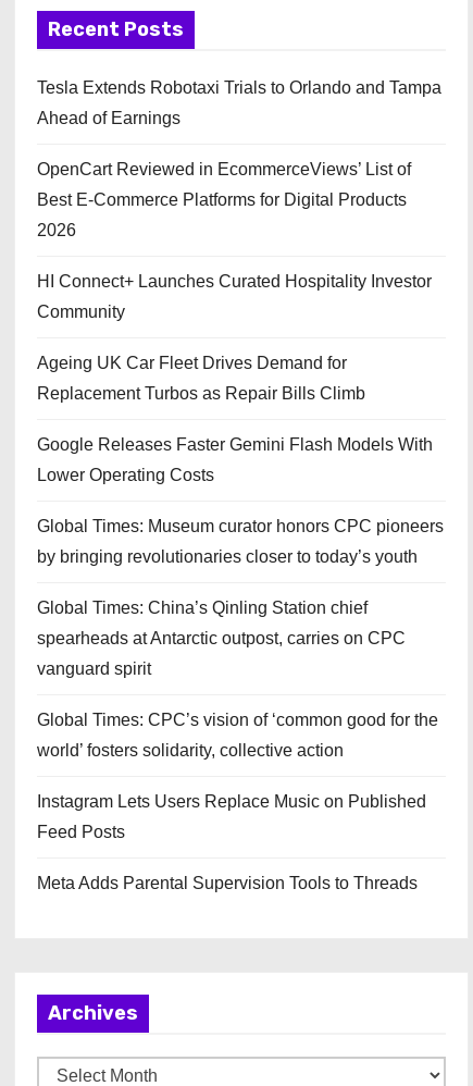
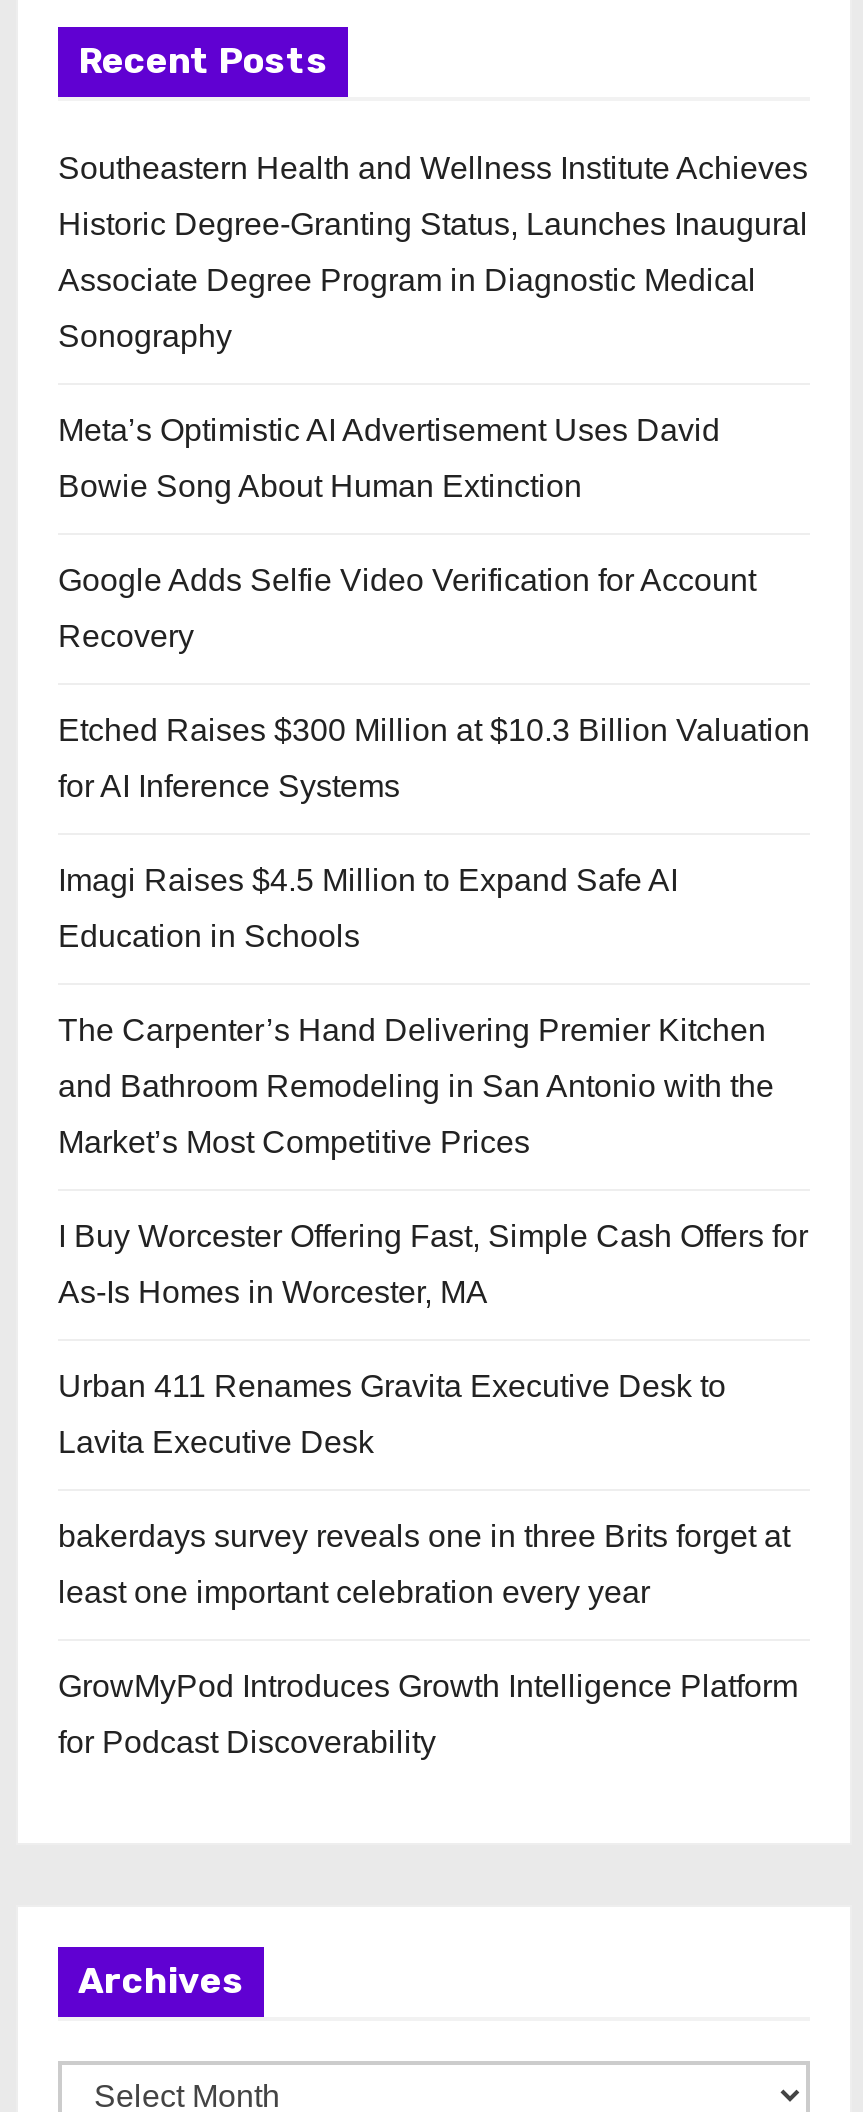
- Tesla Extends Robotaxi Trials to Orlando and Tampa
- Ahead of Earnings
- OpenCart Reviewed in EcommerceViews’ List of
- Best E-Commerce Platforms for Digital Products
- 2026
- HI Connect+ Launches Curated Hospitality Investor
- Community
- Ageing UK Car Fleet Drives Demand for
- Replacement Turbos as Repair Bills Climb
- Google Releases Faster Gemini Flash Models With
- Lower Operating Costs
- Global Times: Museum curator honors CPC pioneers
- by bringing revolutionaries closer to today’s youth
- Global Times: China’s Qinling Station chief
- spearheads at Antarctic outpost, carries on CPC
- vanguard spirit
- Global Times: CPC’s vision of ‘common good for the
- world’ fosters solidarity, collective action
- Instagram Lets Users Replace Music on Published
- Feed Posts
- Meta Adds Parental Supervision Tools to Threads
+ Southeastern Health and Wellness Institute Achieves
+ Historic Degree-Granting Status, Launches Inaugural
+ Associate Degree Program in Diagnostic Medical
+ Sonography
+ Meta’s Optimistic AI Advertisement Uses David
+ Bowie Song About Human Extinction
+ Google Adds Selfie Video Verification for Account
+ Recovery
+ Etched Raises $300 Million at $10.3 Billion Valuation
+ for AI Inference Systems
+ Imagi Raises $4.5 Million to Expand Safe AI
+ Education in Schools
+ The Carpenter’s Hand Delivering Premier Kitchen
+ and Bathroom Remodeling in San Antonio with the
+ Market’s Most Competitive Prices
+ I Buy Worcester Offering Fast, Simple Cash Offers for
+ As-Is Homes in Worcester, MA
+ Urban 411 Renames Gravita Executive Desk to
+ Lavita Executive Desk
+ bakerdays survey reveals one in three Brits forget at
+ least one important celebration every year
+ GrowMyPod Introduces Growth Intelligence Platform
+ for Podcast Discoverability
